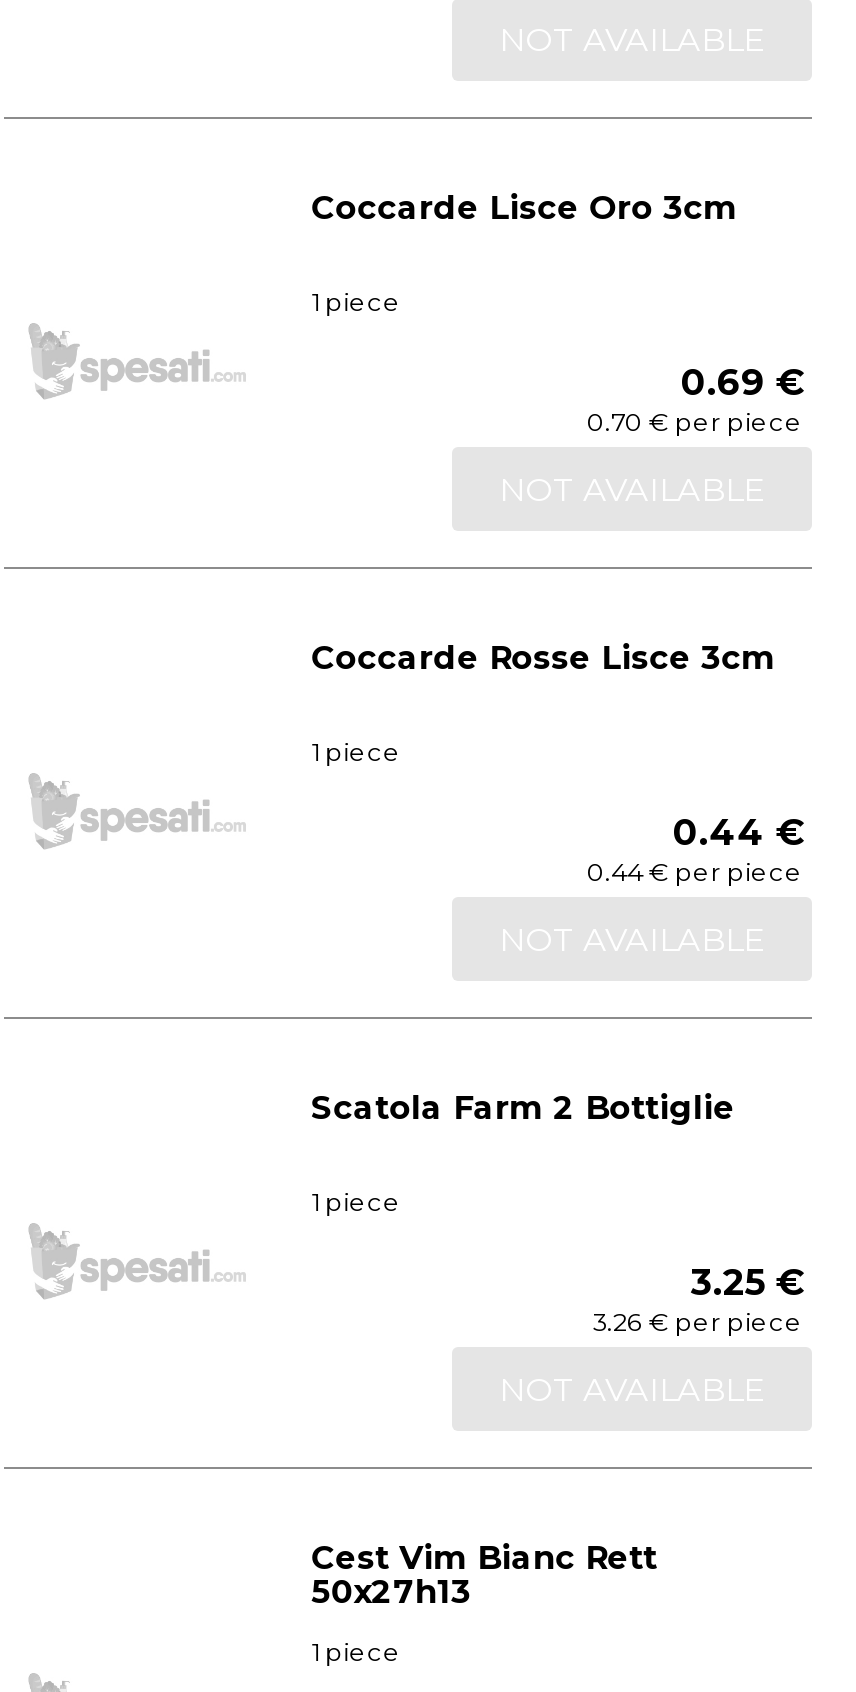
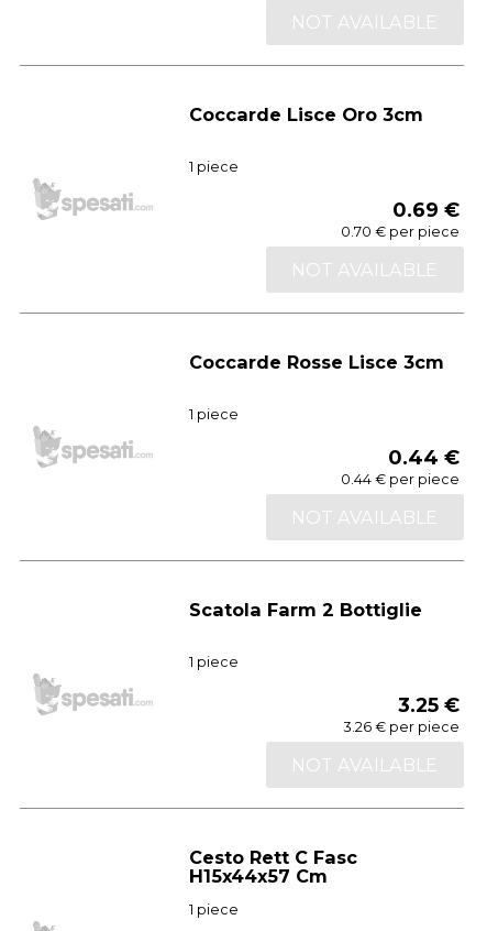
- Cest Vim Bianc Rett
- 50x27h13
+ Cesto Rett C Fasc
+ H15x44x57 Cm
